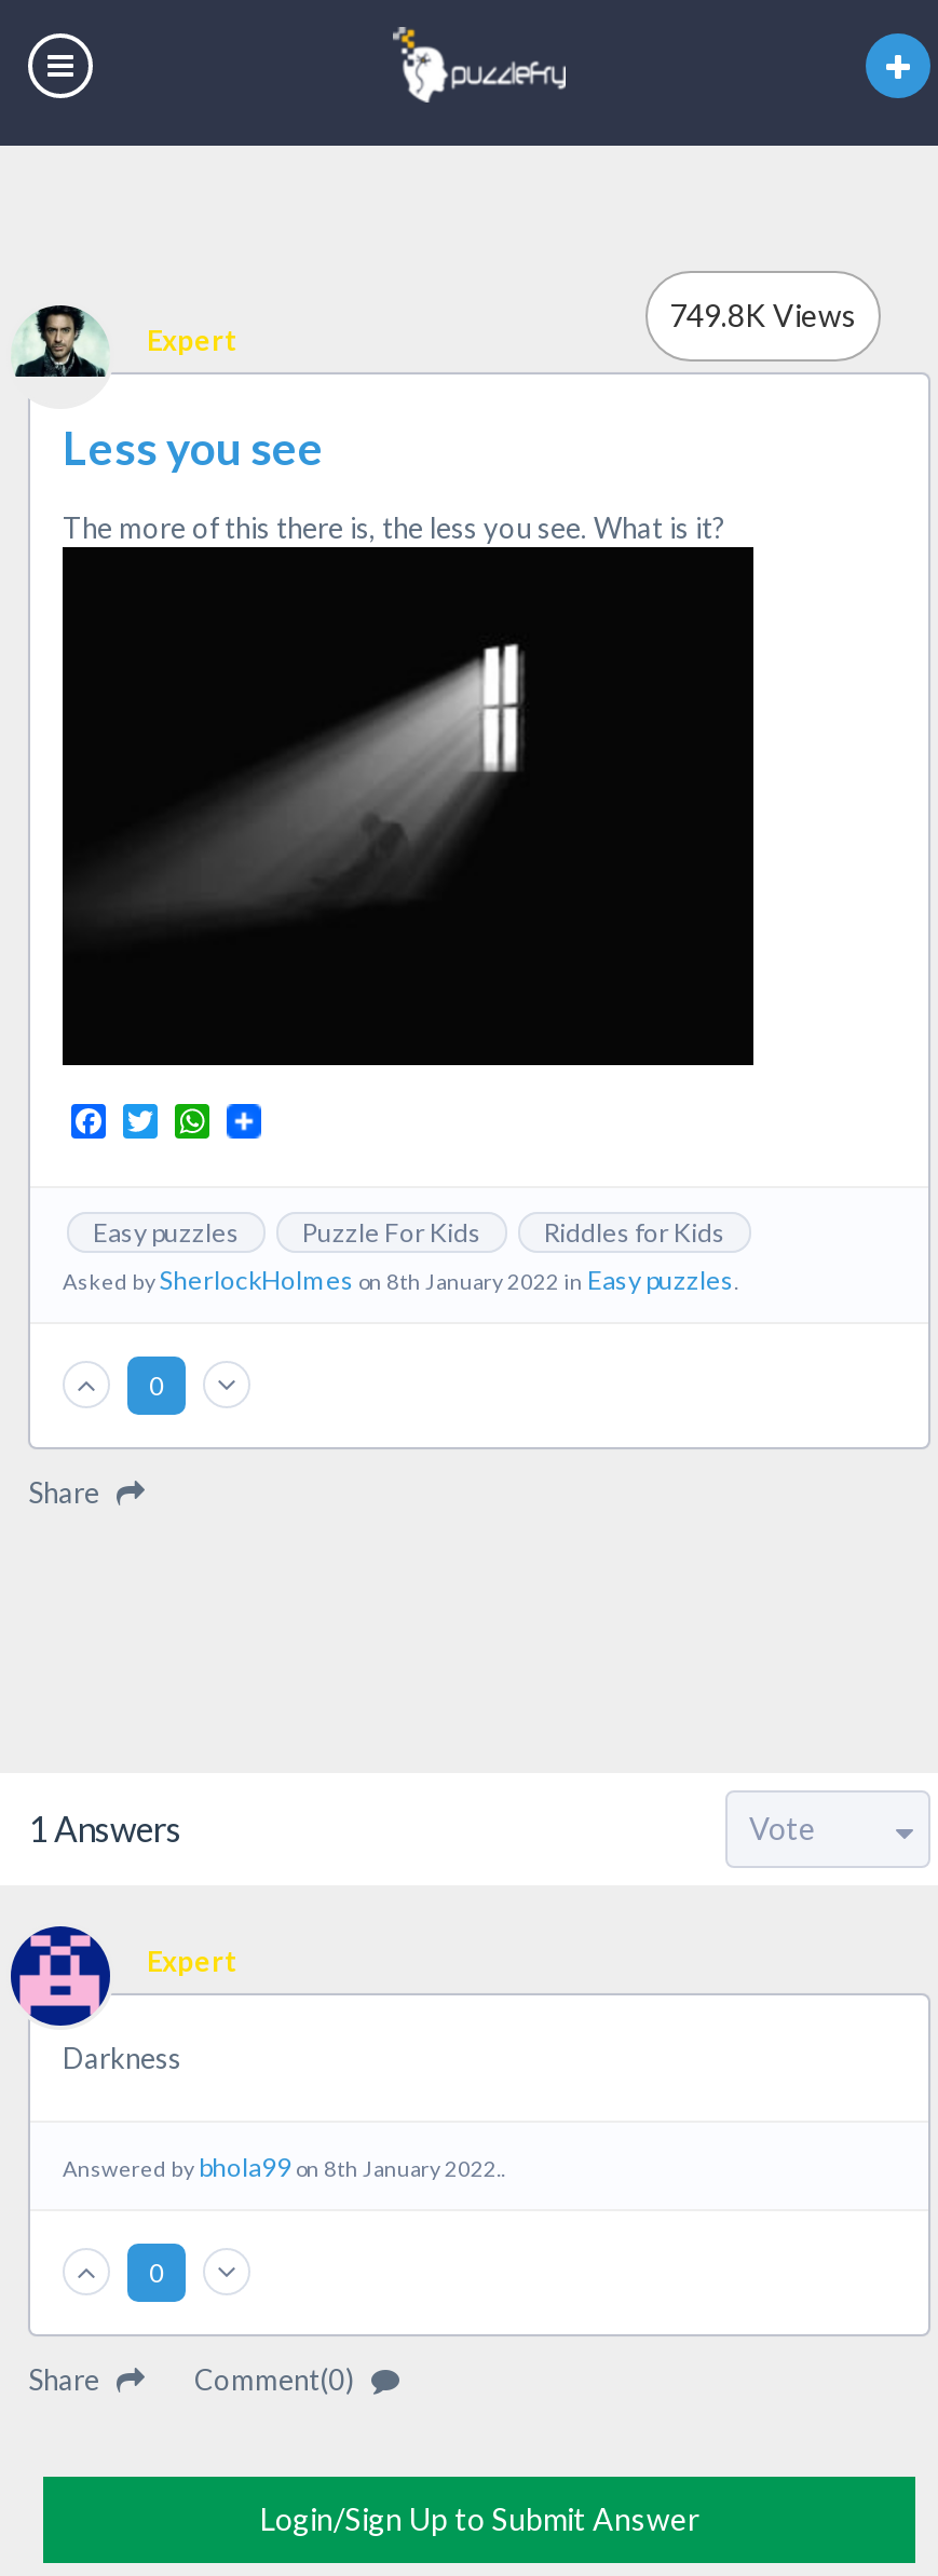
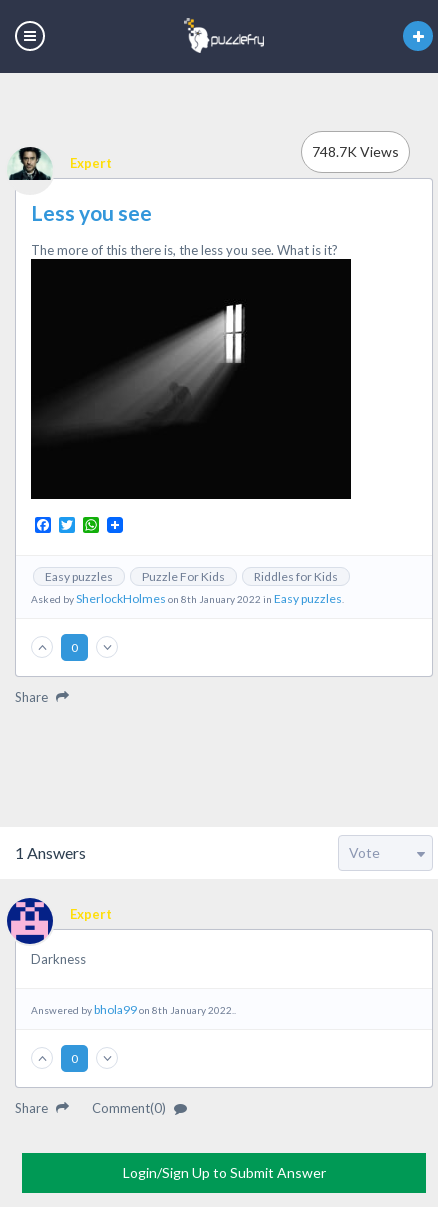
- 749.8K Views
+ 748.7K Views
